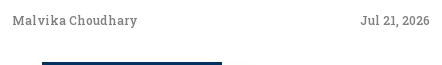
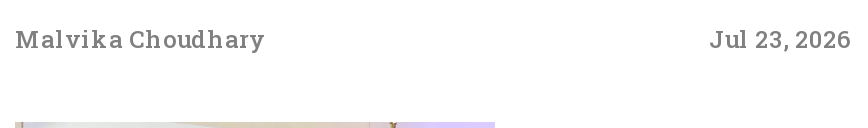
- Jul 21, 2026
+ Jul 23, 2026
